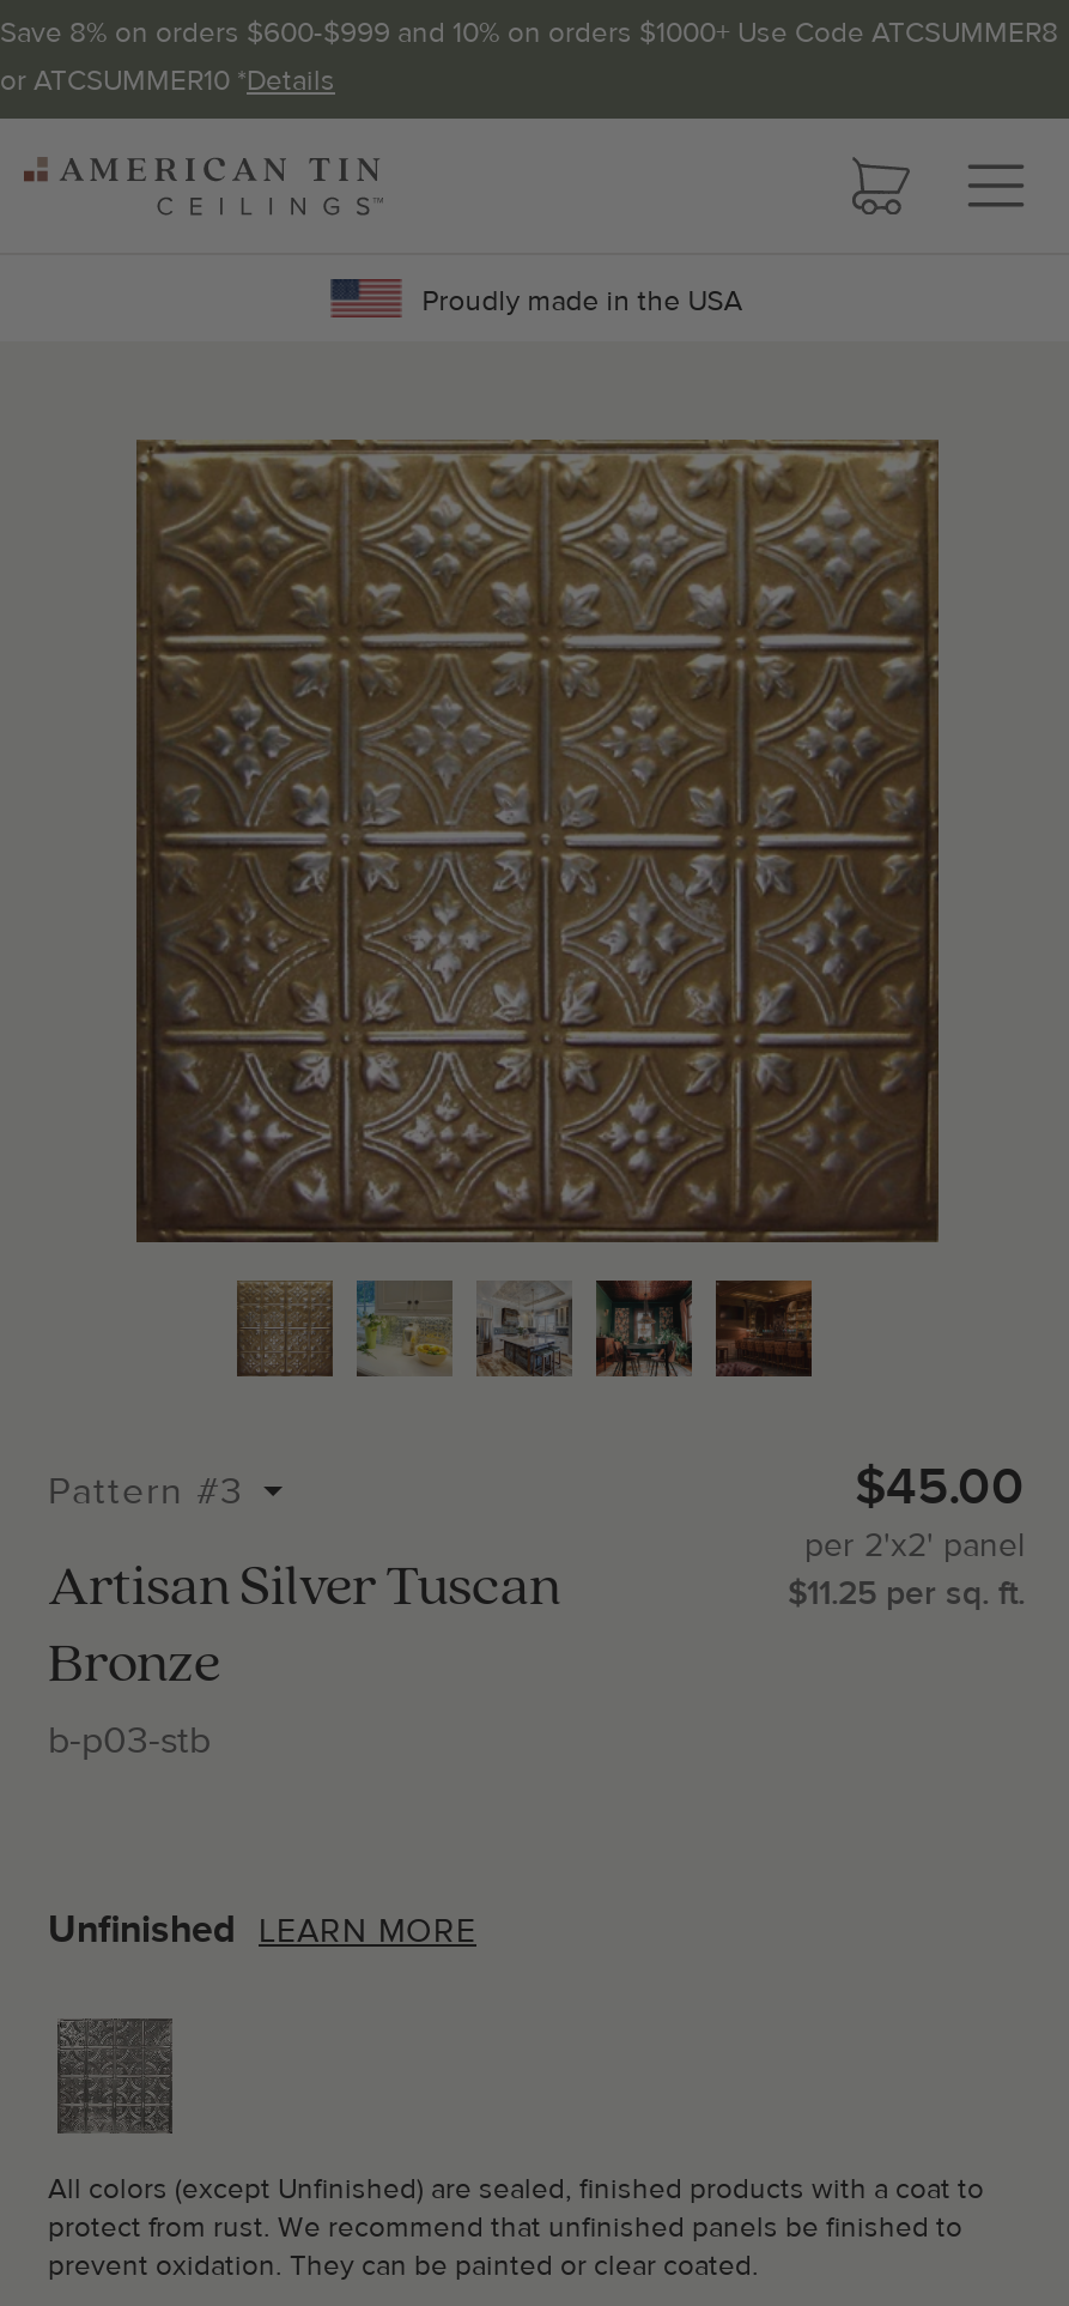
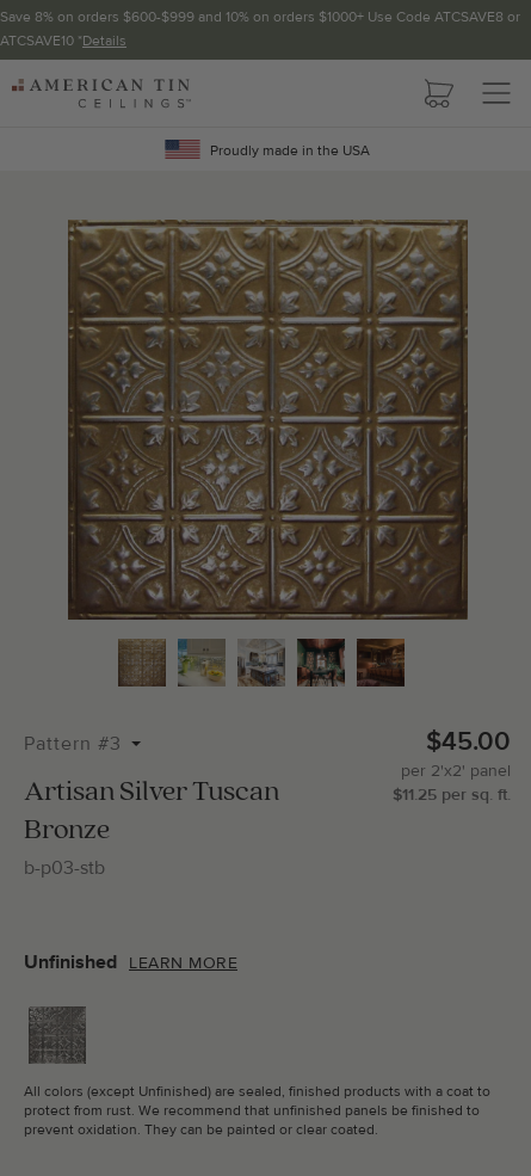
- Save 8% on orders $600-$999 and 10% on orders $1000+ Use Code ATCSUMMER8
- or ATCSUMMER10 *Details
+ Save 8% on orders $600-$999 and 10% on orders $1000+ Use Code ATCSAVE8 or
+ ATCSAVE10 *Details
